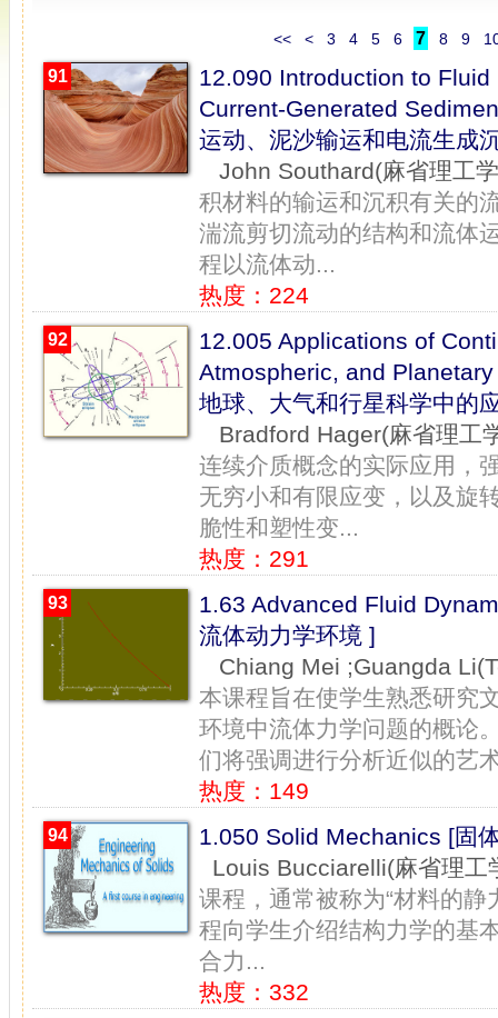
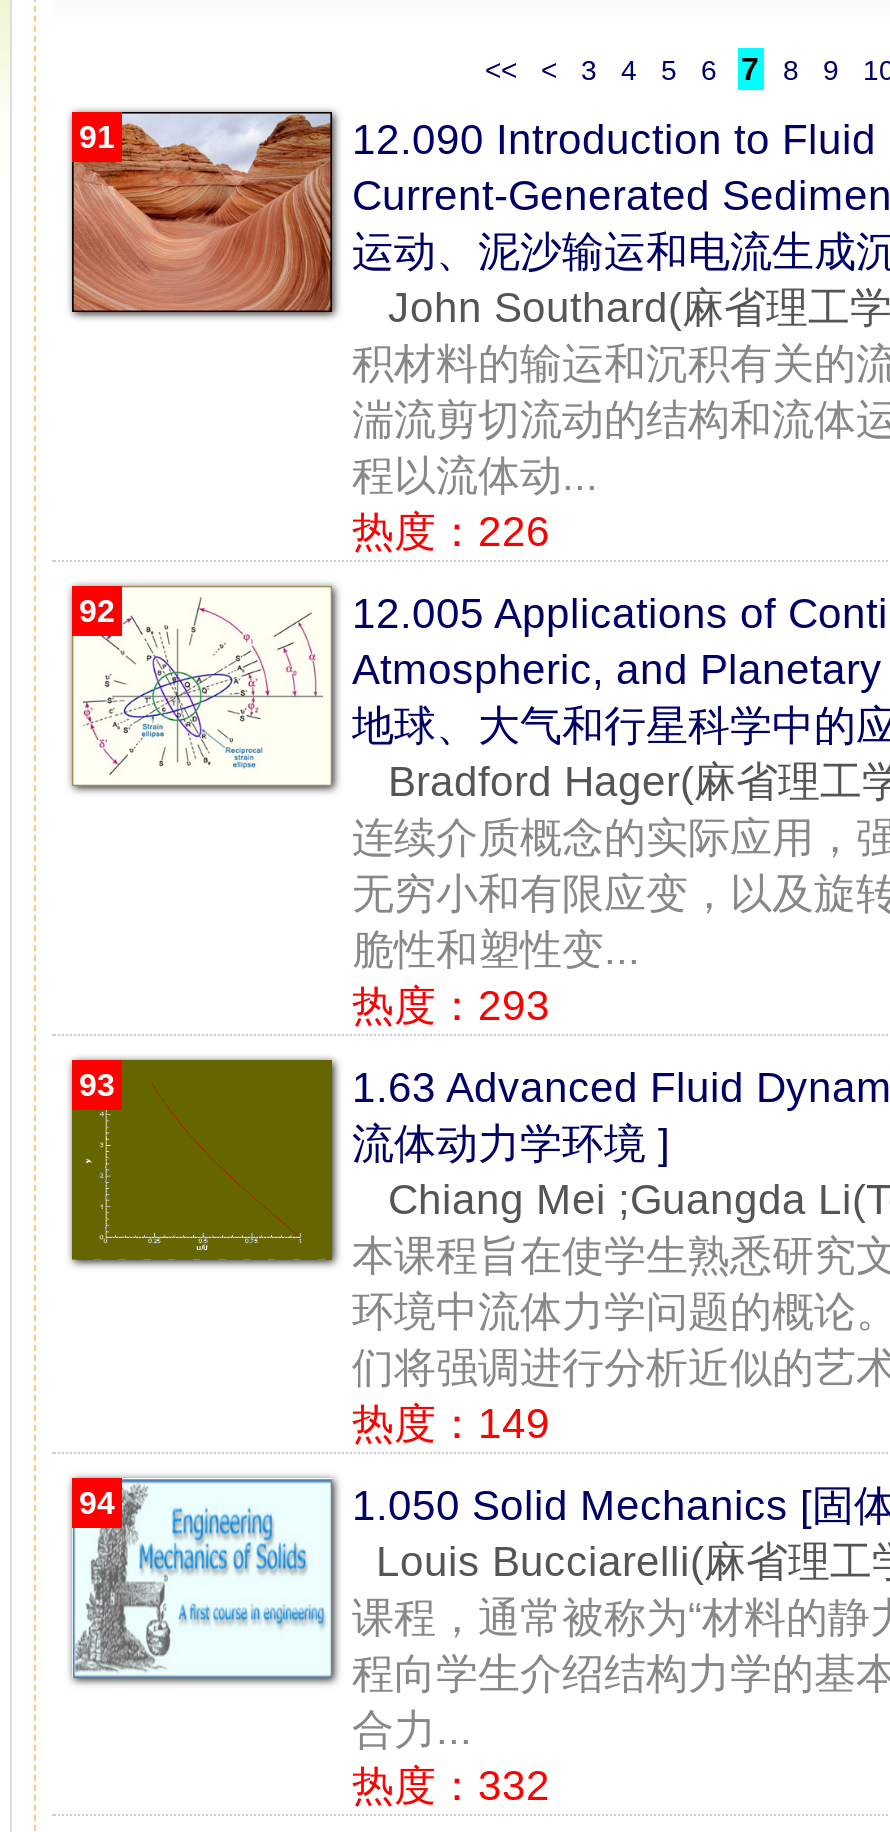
- 热度：224
+ 热度：226

- 热度：291
+ 热度：293
